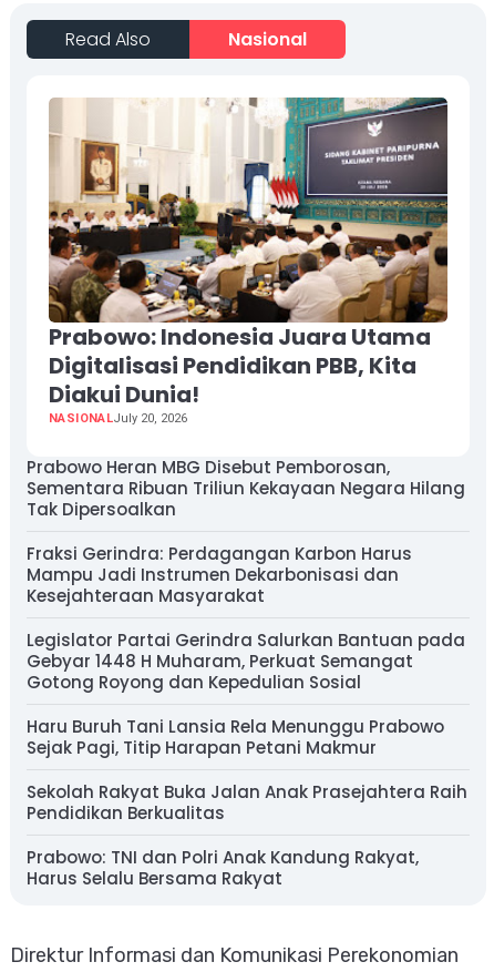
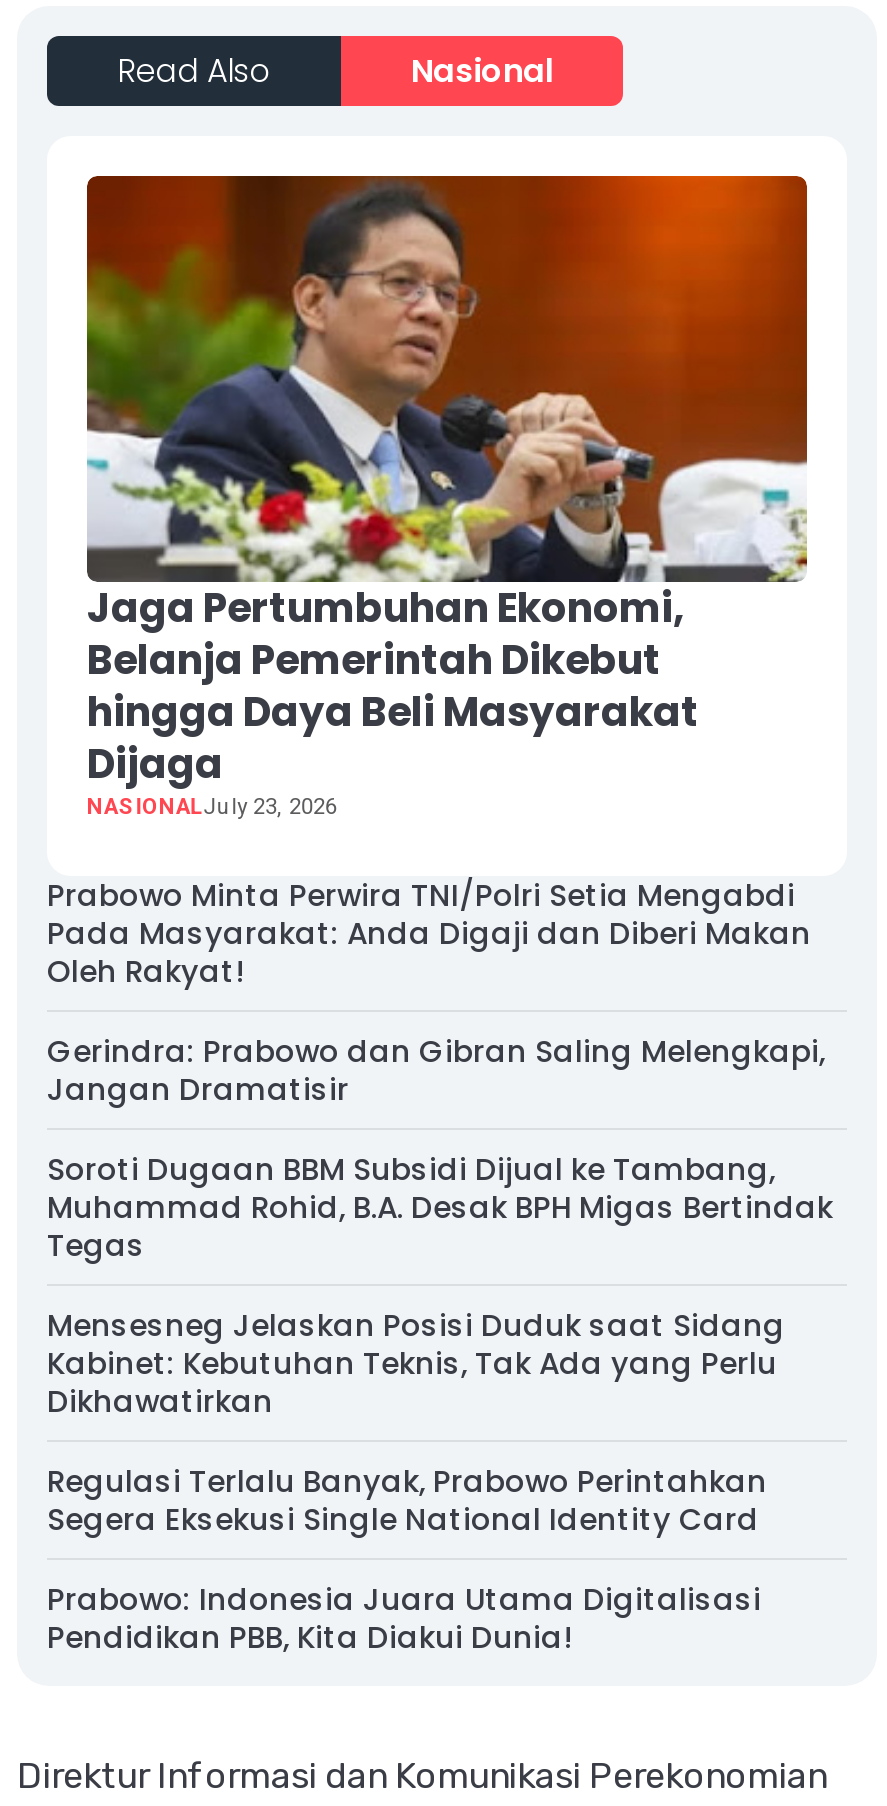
- [image]
- Prabowo: Indonesia Juara Utama
- Digitalisasi Pendidikan PBB, Kita
- Diakui Dunia!
- NASIONALJuly 20, 2026
+ [image]
+ Jaga Pertumbuhan Ekonomi,
+ Belanja Pemerintah Dikebut
+ hingga Daya Beli Masyarakat
+ Dijaga
+ NASIONALJuly 23, 2026

- Prabowo Heran MBG Disebut Pemborosan,
- Sementara Ribuan Triliun Kekayaan Negara Hilang
- Tak Dipersoalkan
+ Prabowo Minta Perwira TNI/Polri Setia Mengabdi
+ Pada Masyarakat: Anda Digaji dan Diberi Makan
+ Oleh Rakyat!

- Fraksi Gerindra: Perdagangan Karbon Harus
- Mampu Jadi Instrumen Dekarbonisasi dan
- Kesejahteraan Masyarakat
+ Gerindra: Prabowo dan Gibran Saling Melengkapi,
+ Jangan Dramatisir

- Legislator Partai Gerindra Salurkan Bantuan pada
- Gebyar 1448 H Muharam, Perkuat Semangat
- Gotong Royong dan Kepedulian Sosial
+ Soroti Dugaan BBM Subsidi Dijual ke Tambang,
+ Muhammad Rohid, B.A. Desak BPH Migas Bertindak
+ Tegas

- Haru Buruh Tani Lansia Rela Menunggu Prabowo
- Sejak Pagi, Titip Harapan Petani Makmur
+ Mensesneg Jelaskan Posisi Duduk saat Sidang
+ Kabinet: Kebutuhan Teknis, Tak Ada yang Perlu
+ Dikhawatirkan

- Sekolah Rakyat Buka Jalan Anak Prasejahtera Raih
- Pendidikan Berkualitas
+ Regulasi Terlalu Banyak, Prabowo Perintahkan
+ Segera Eksekusi Single National Identity Card

- Prabowo: TNI dan Polri Anak Kandung Rakyat,
- Harus Selalu Bersama Rakyat
+ Prabowo: Indonesia Juara Utama Digitalisasi
+ Pendidikan PBB, Kita Diakui Dunia!
